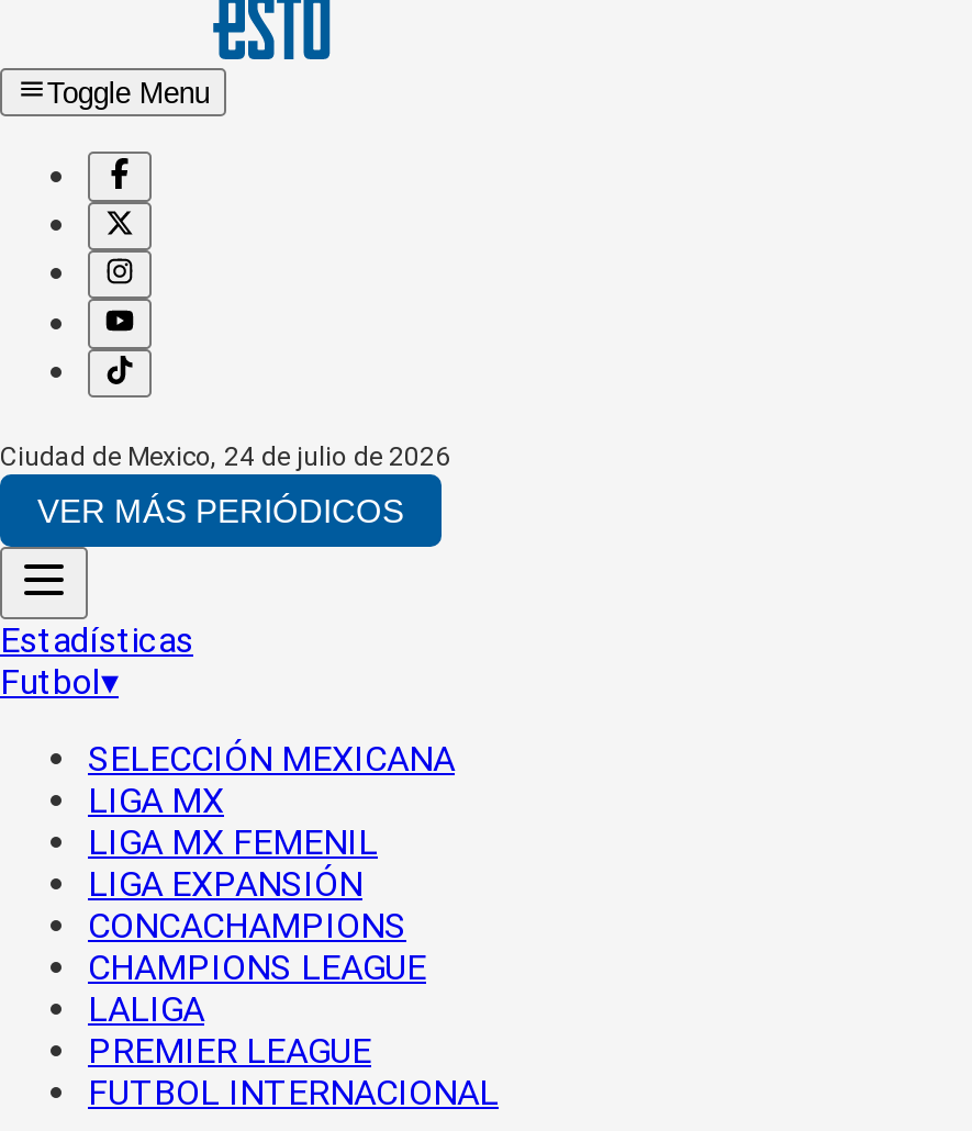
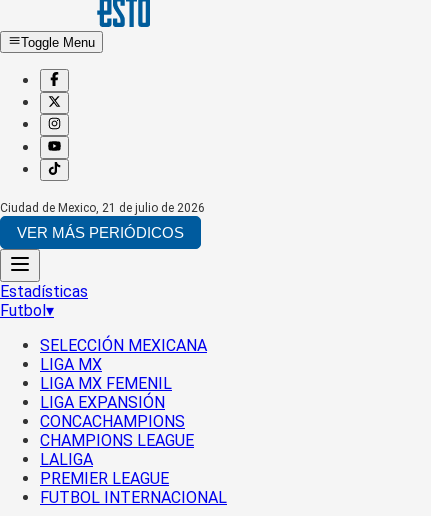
- Ciudad de Mexico, 24 de julio de 2026
+ Ciudad de Mexico, 21 de julio de 2026
